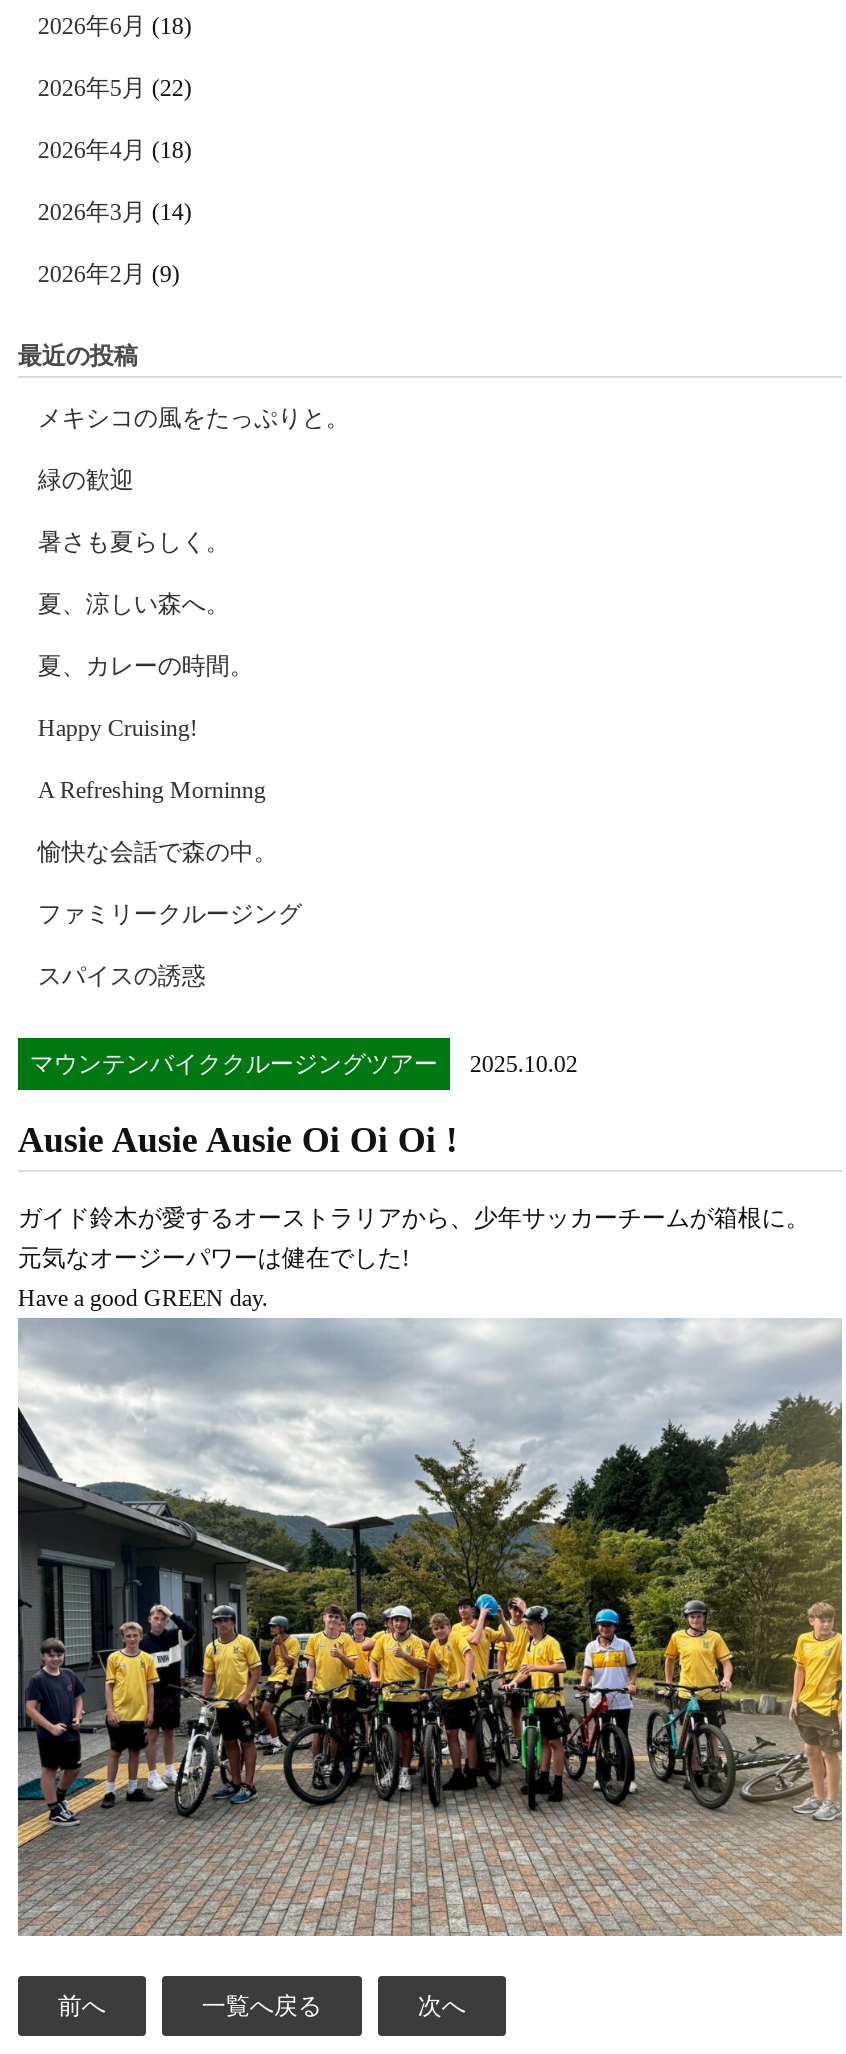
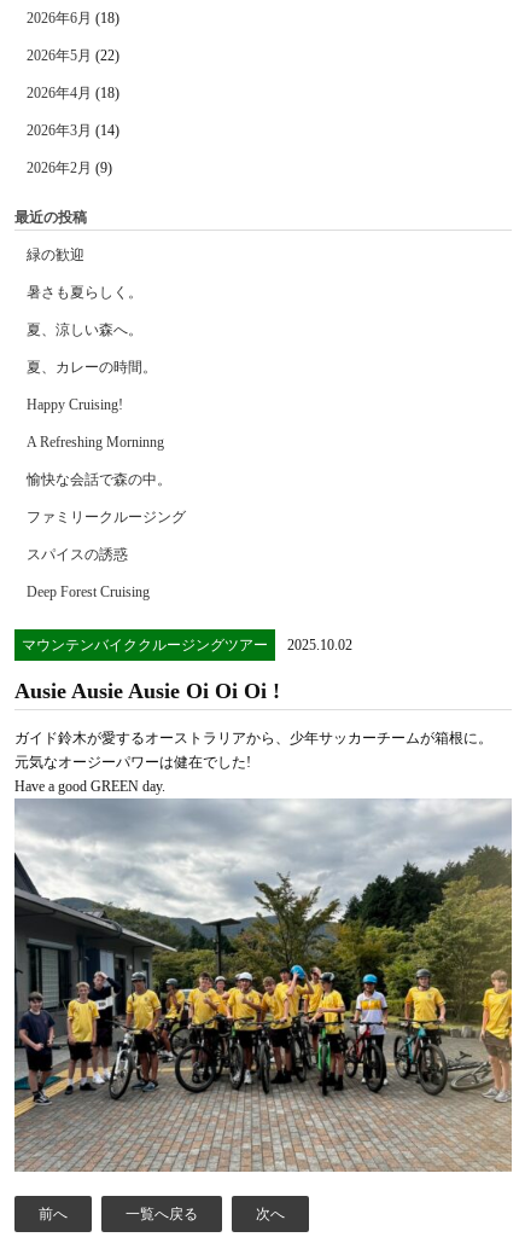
- メキシコの風をたっぷりと。

moved up: 緑の歓迎 | 暑さも夏らしく。 | 夏、涼しい森へ。 | ... | ファミリークルージング | スパイスの誘惑

+ Deep Forest Cruising
